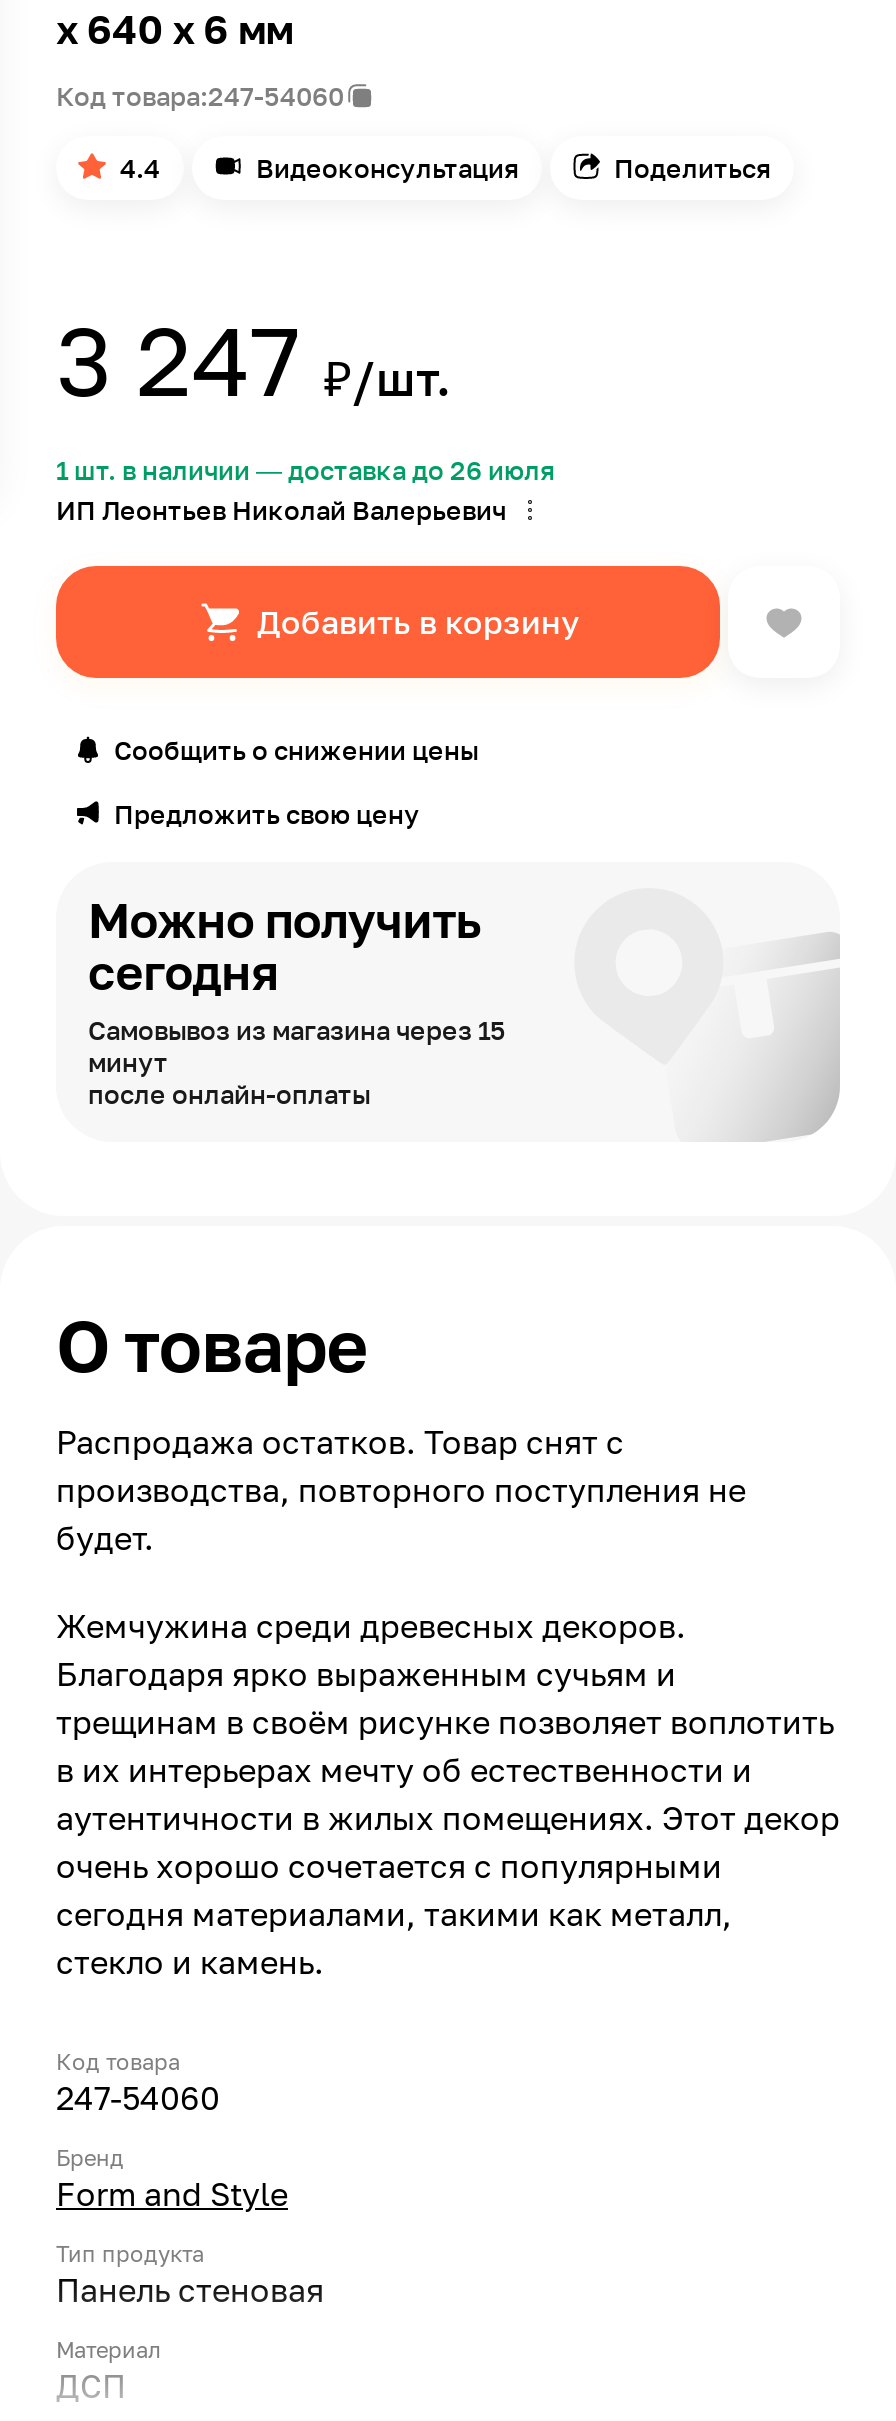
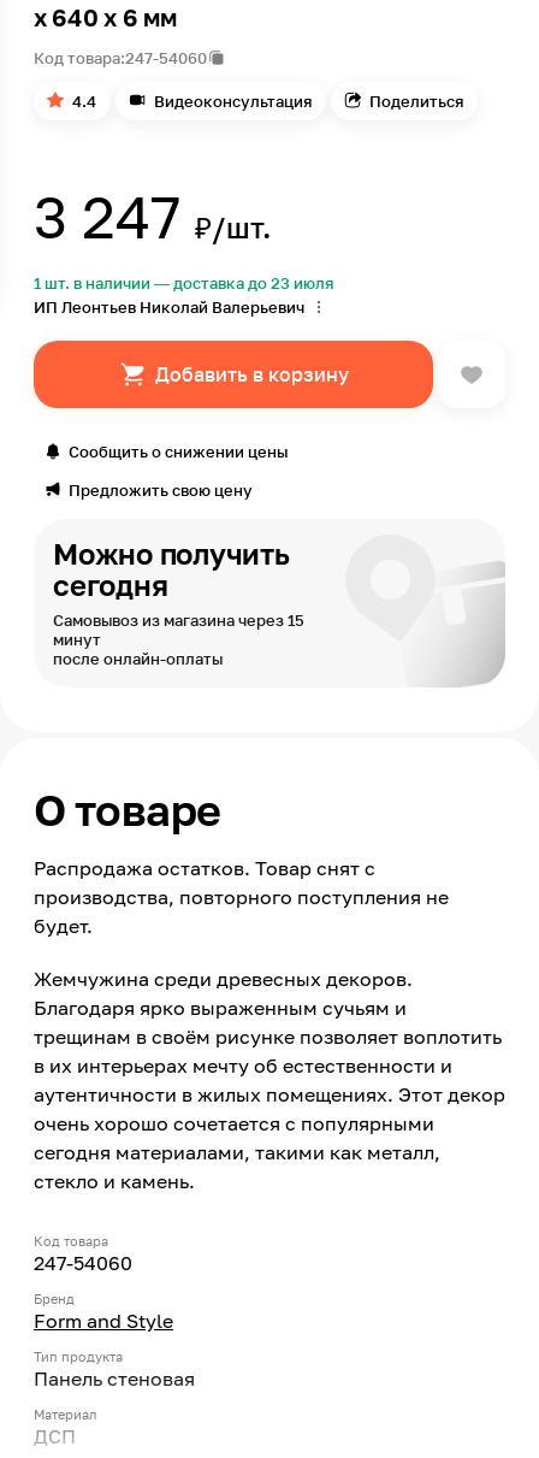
- 1 шт. в наличии — доставка до 26 июля
+ 1 шт. в наличии — доставка до 23 июля
